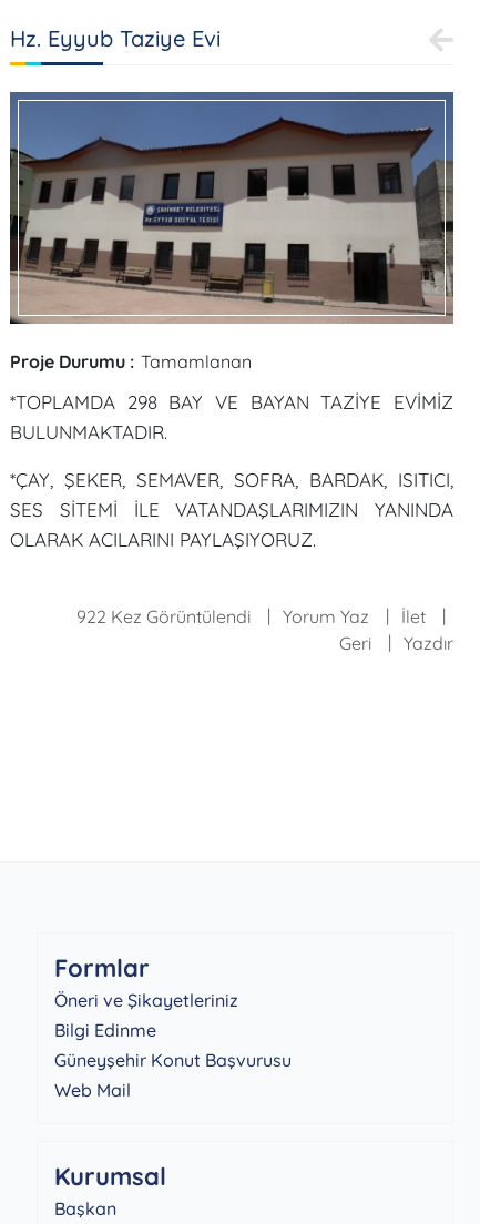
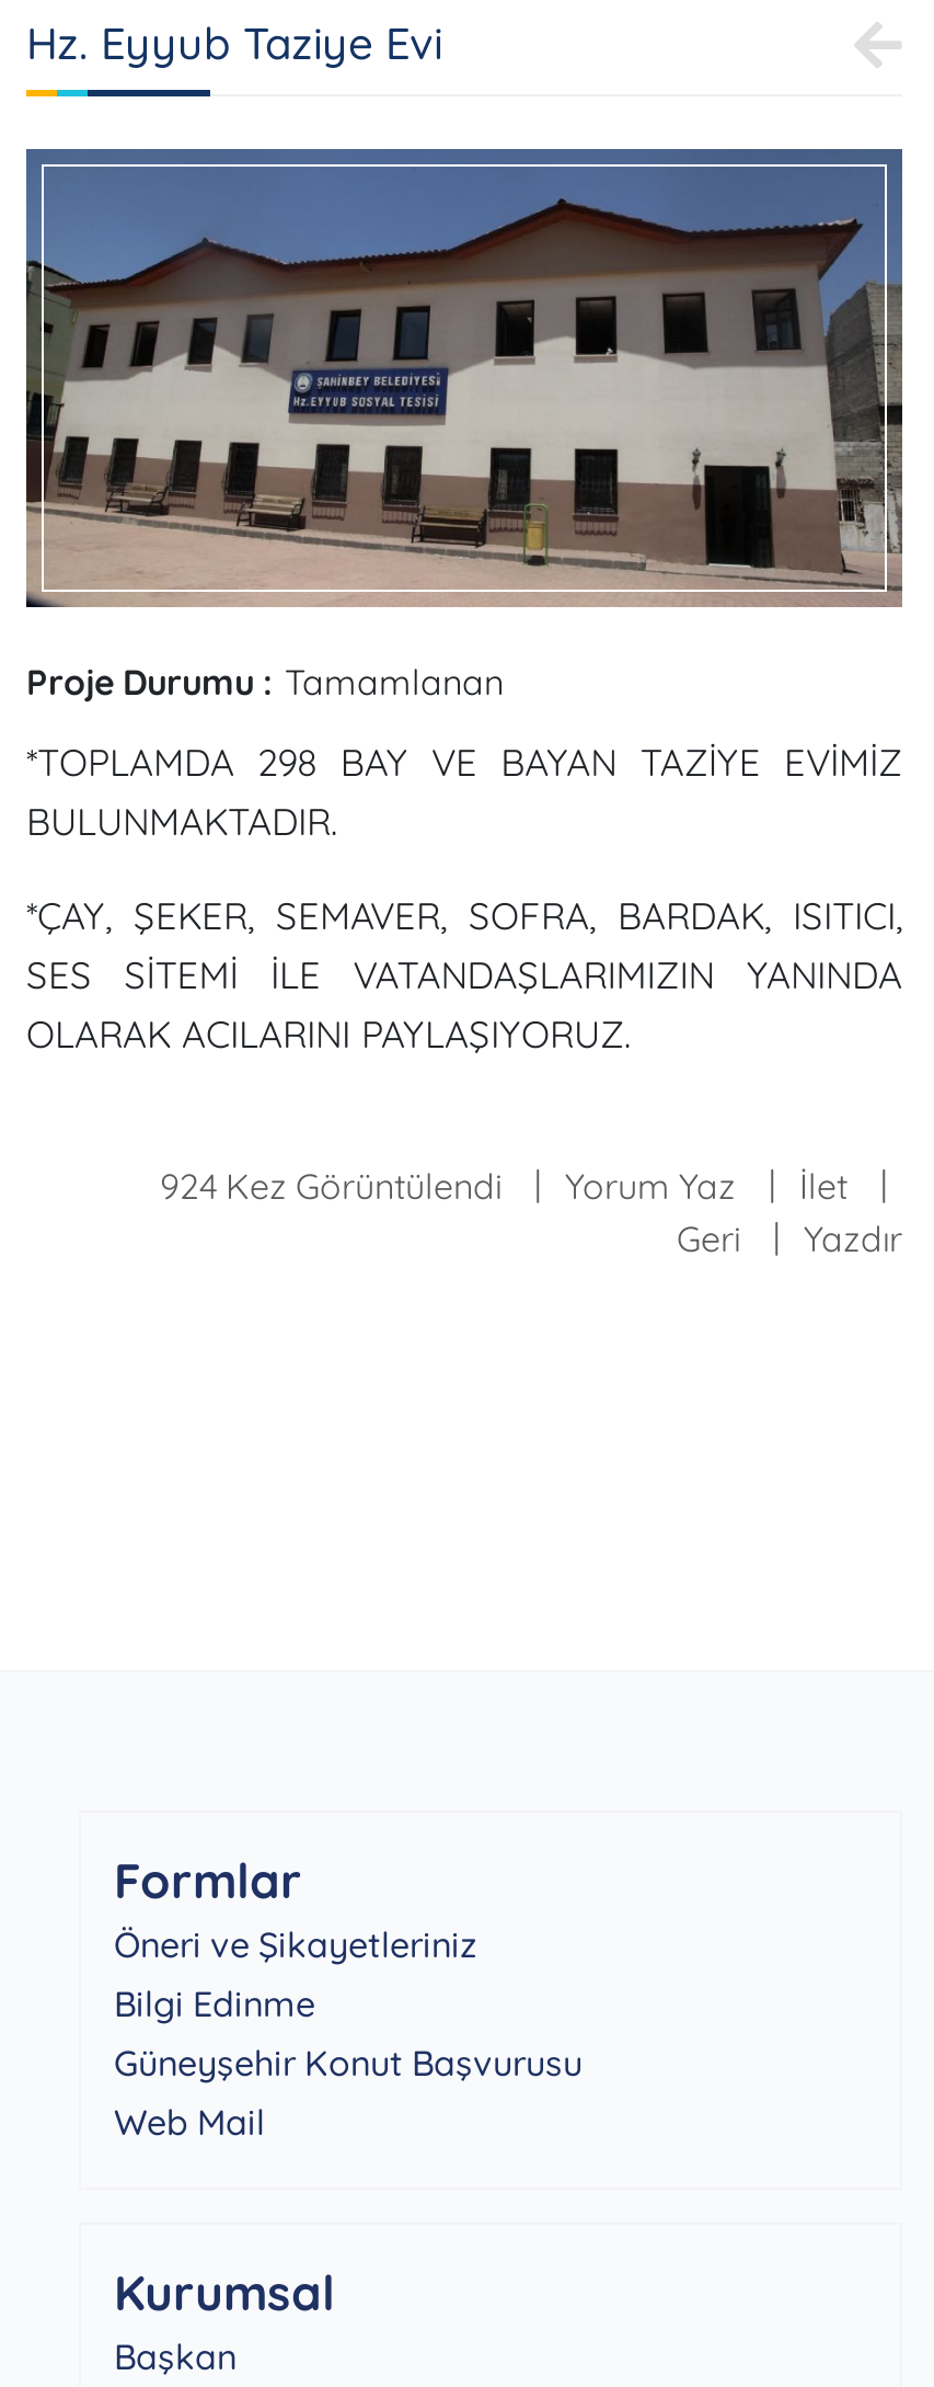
- 922 Kez Görüntülendi
+ 924 Kez Görüntülendi
